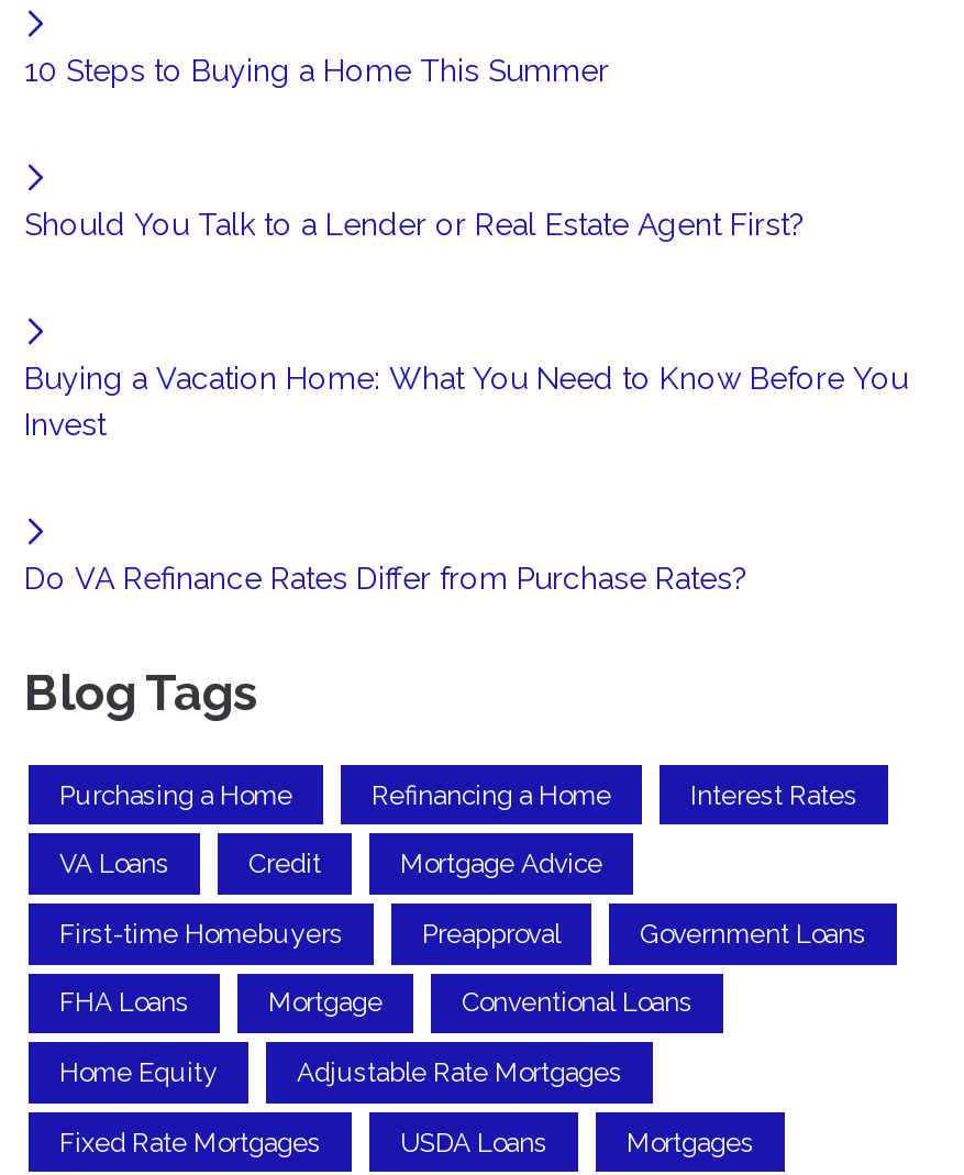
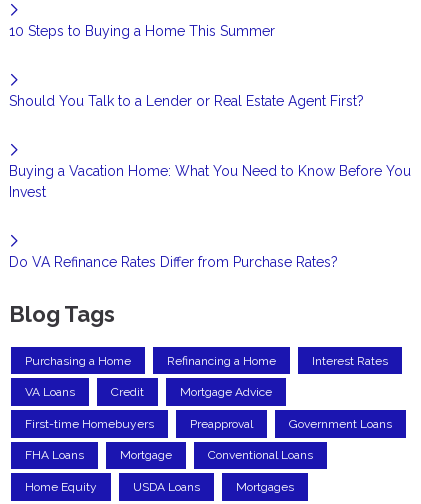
- Adjustable Rate Mortgages
- Fixed Rate Mortgages
